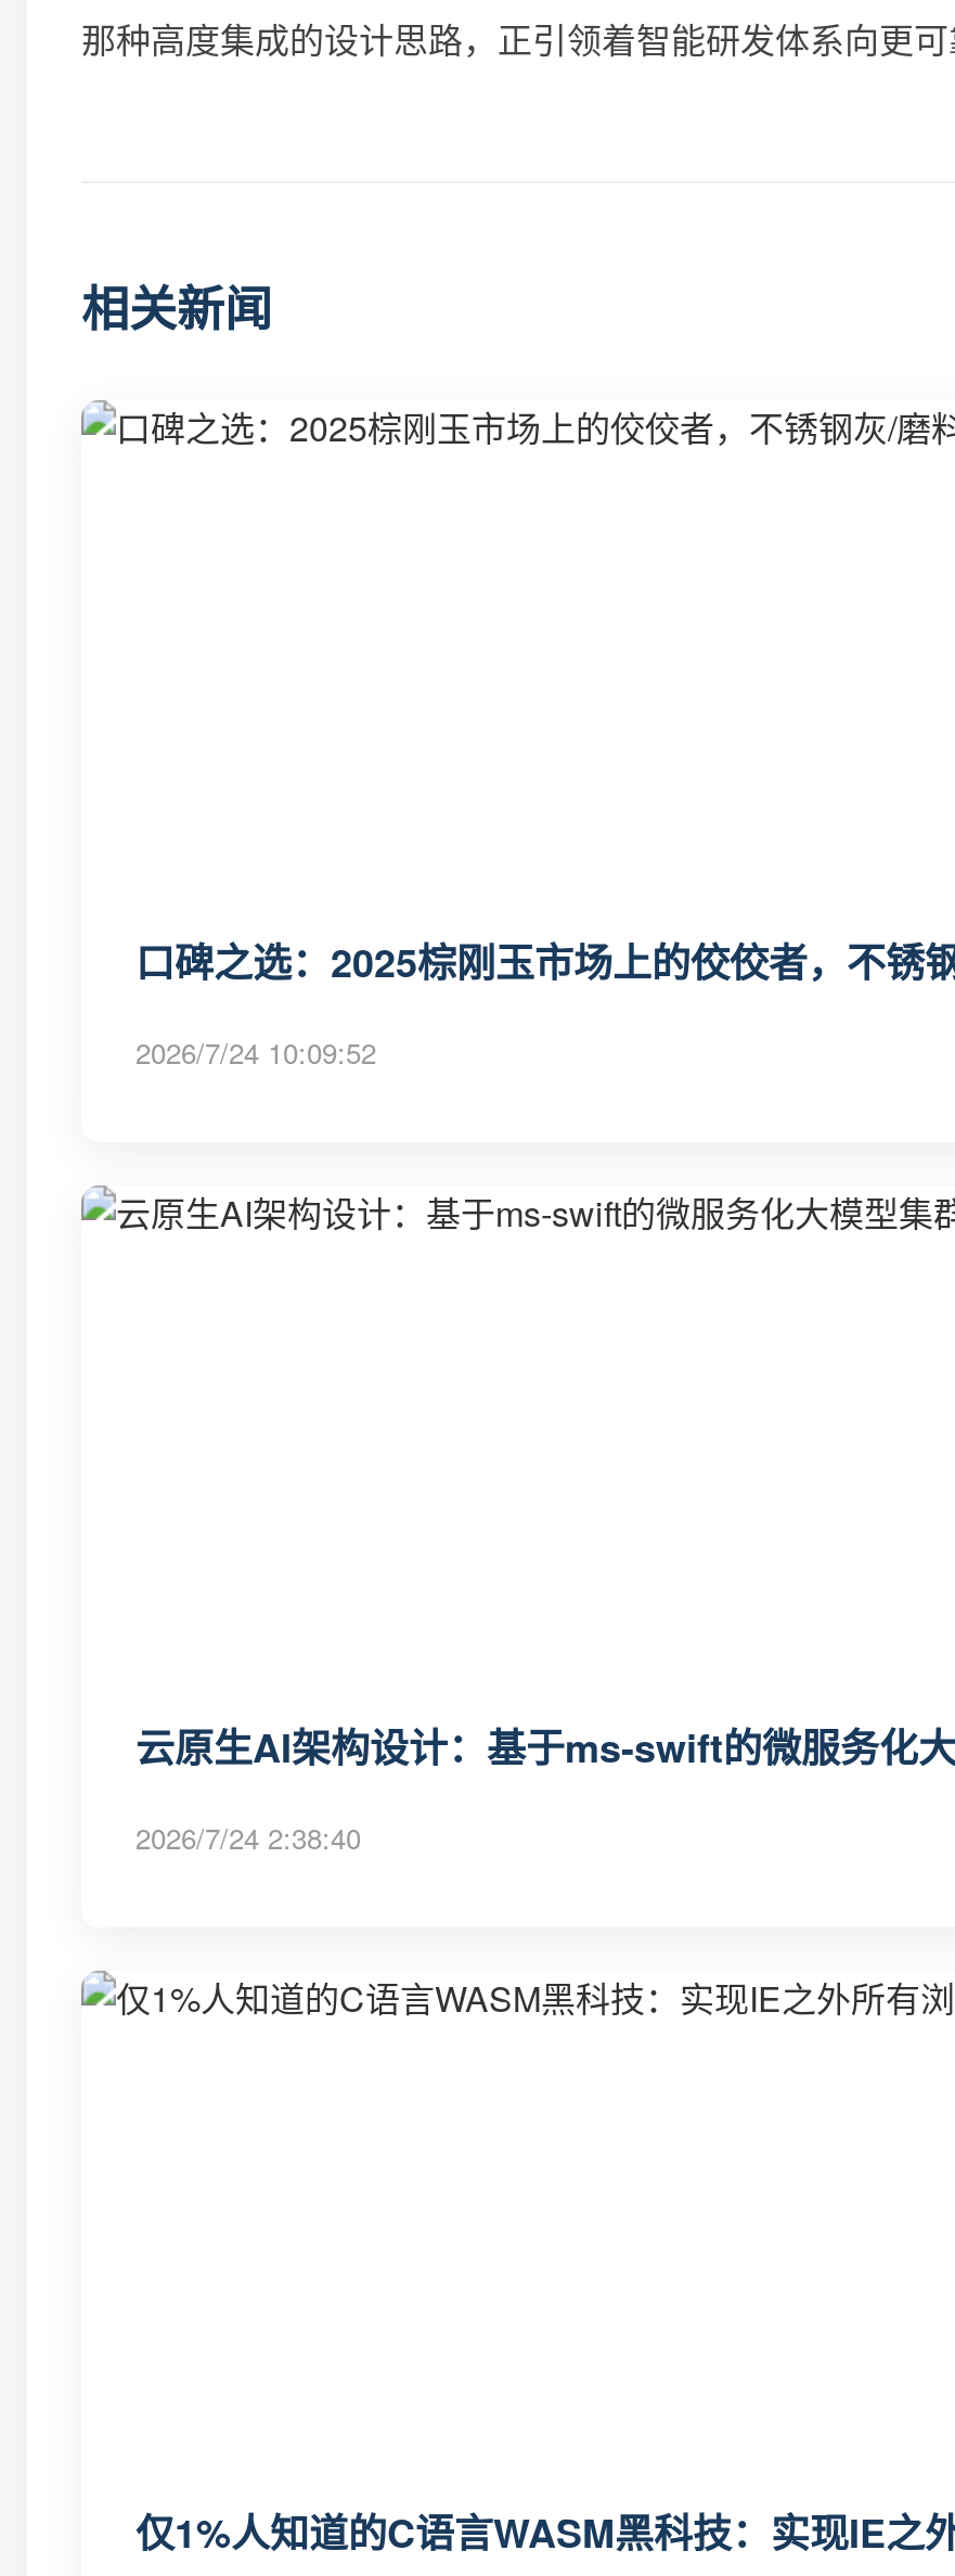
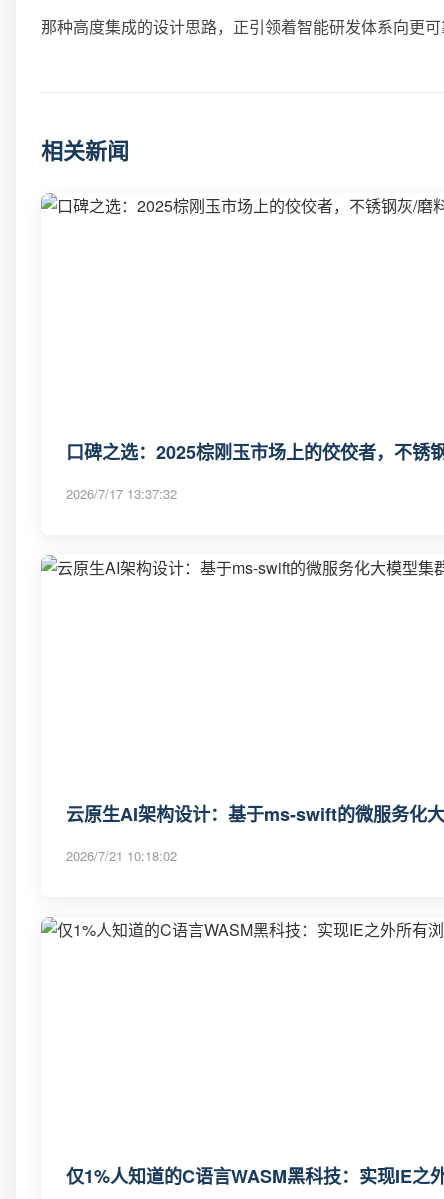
- 2026/7/24 10:09:52
+ 2026/7/17 13:37:32

- 2026/7/24 2:38:40
+ 2026/7/21 10:18:02
